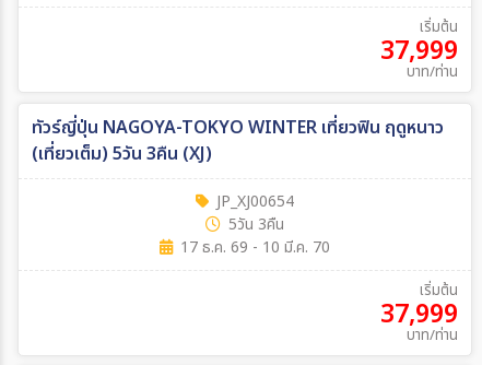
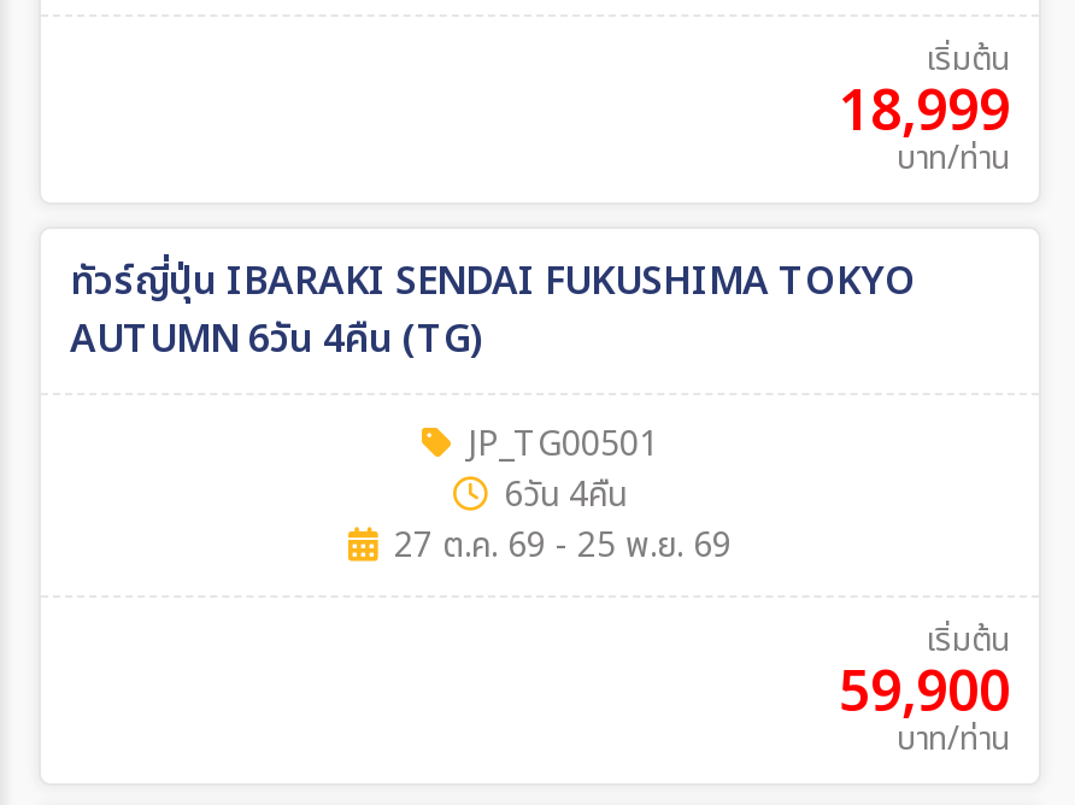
- 37,999
+ 18,999

- ทัวร์ญี่ปุ่น NAGOYA-TOKYO WINTER เที่ยวฟิน ฤดูหนาว
- (เที่ยวเต็ม) 5วัน 3คืน (XJ)
+ ทัวร์ญี่ปุ่น IBARAKI SENDAI FUKUSHIMA TOKYO
+ AUTUMN 6วัน 4คืน (TG)

- JP_XJ00654
- 5วัน 3คืน
- 17 ธ.ค. 69 - 10 มี.ค. 70
+ JP_TG00501
+ 6วัน 4คืน
+ 27 ต.ค. 69 - 25 พ.ย. 69

- 37,999
+ 59,900
